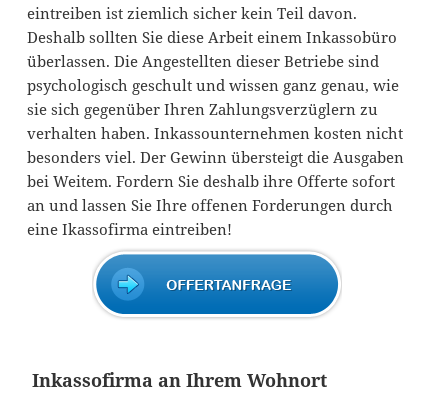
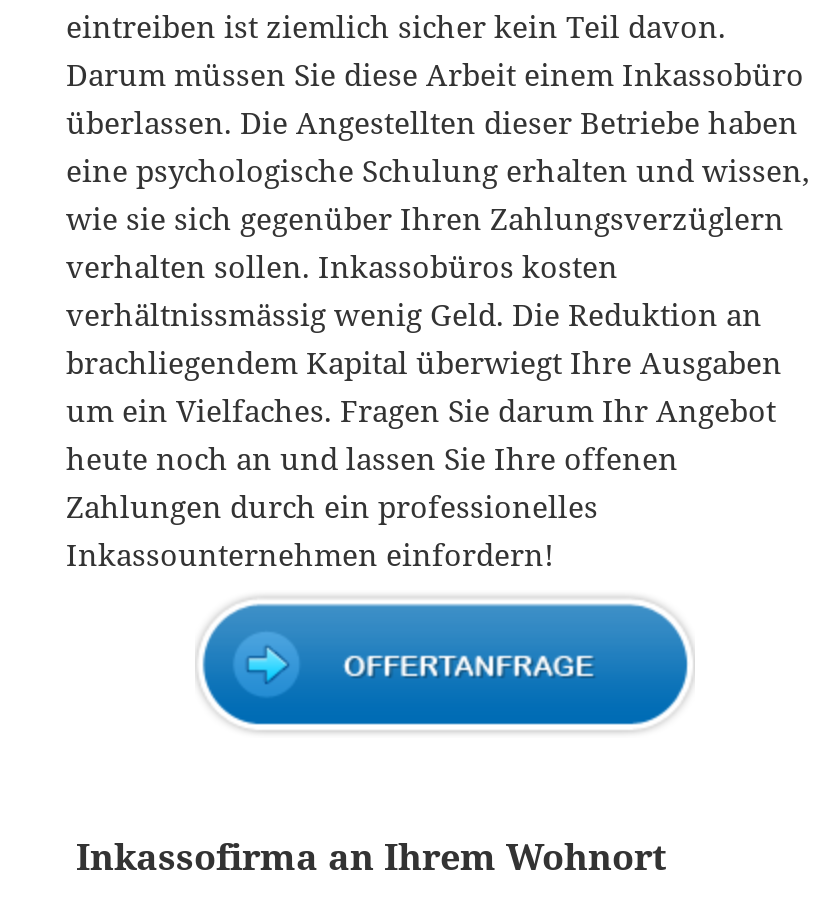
- Deshalb sollten Sie diese Arbeit einem Inkassobüro
- überlassen. Die Angestellten dieser Betriebe sind
- psychologisch geschult und wissen ganz genau, wie
- sie sich gegenüber Ihren Zahlungsverzüglern zu
- verhalten haben. Inkassounternehmen kosten nicht
- besonders viel. Der Gewinn übersteigt die Ausgaben
- bei Weitem. Fordern Sie deshalb ihre Offerte sofort
- an und lassen Sie Ihre offenen Forderungen durch
- eine Ikassofirma eintreiben!
+ Darum müssen Sie diese Arbeit einem Inkassobüro
+ überlassen. Die Angestellten dieser Betriebe haben
+ eine psychologische Schulung erhalten und wissen,
+ wie sie sich gegenüber Ihren Zahlungsverzüglern
+ verhalten sollen. Inkassobüros kosten
+ verhältnissmässig wenig Geld. Die Reduktion an
+ brachliegendem Kapital überwiegt Ihre Ausgaben
+ um ein Vielfaches. Fragen Sie darum Ihr Angebot
+ heute noch an und lassen Sie Ihre offenen
+ Zahlungen durch ein professionelles
+ Inkassounternehmen einfordern!
